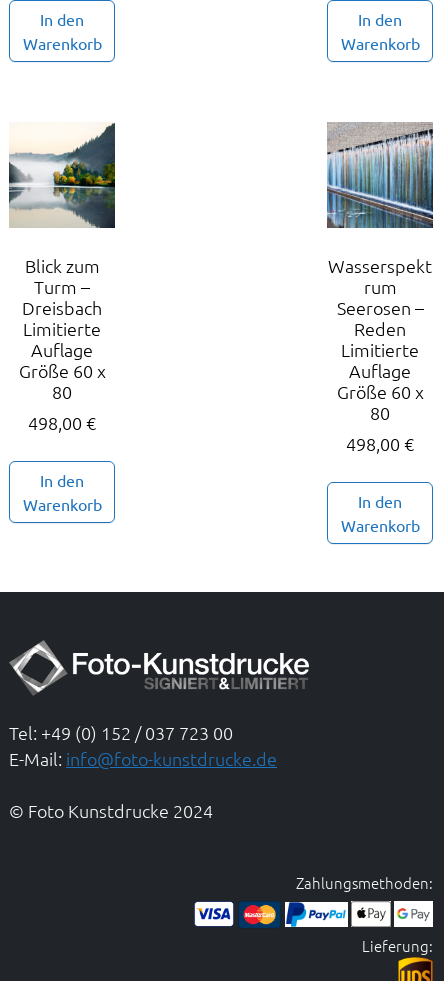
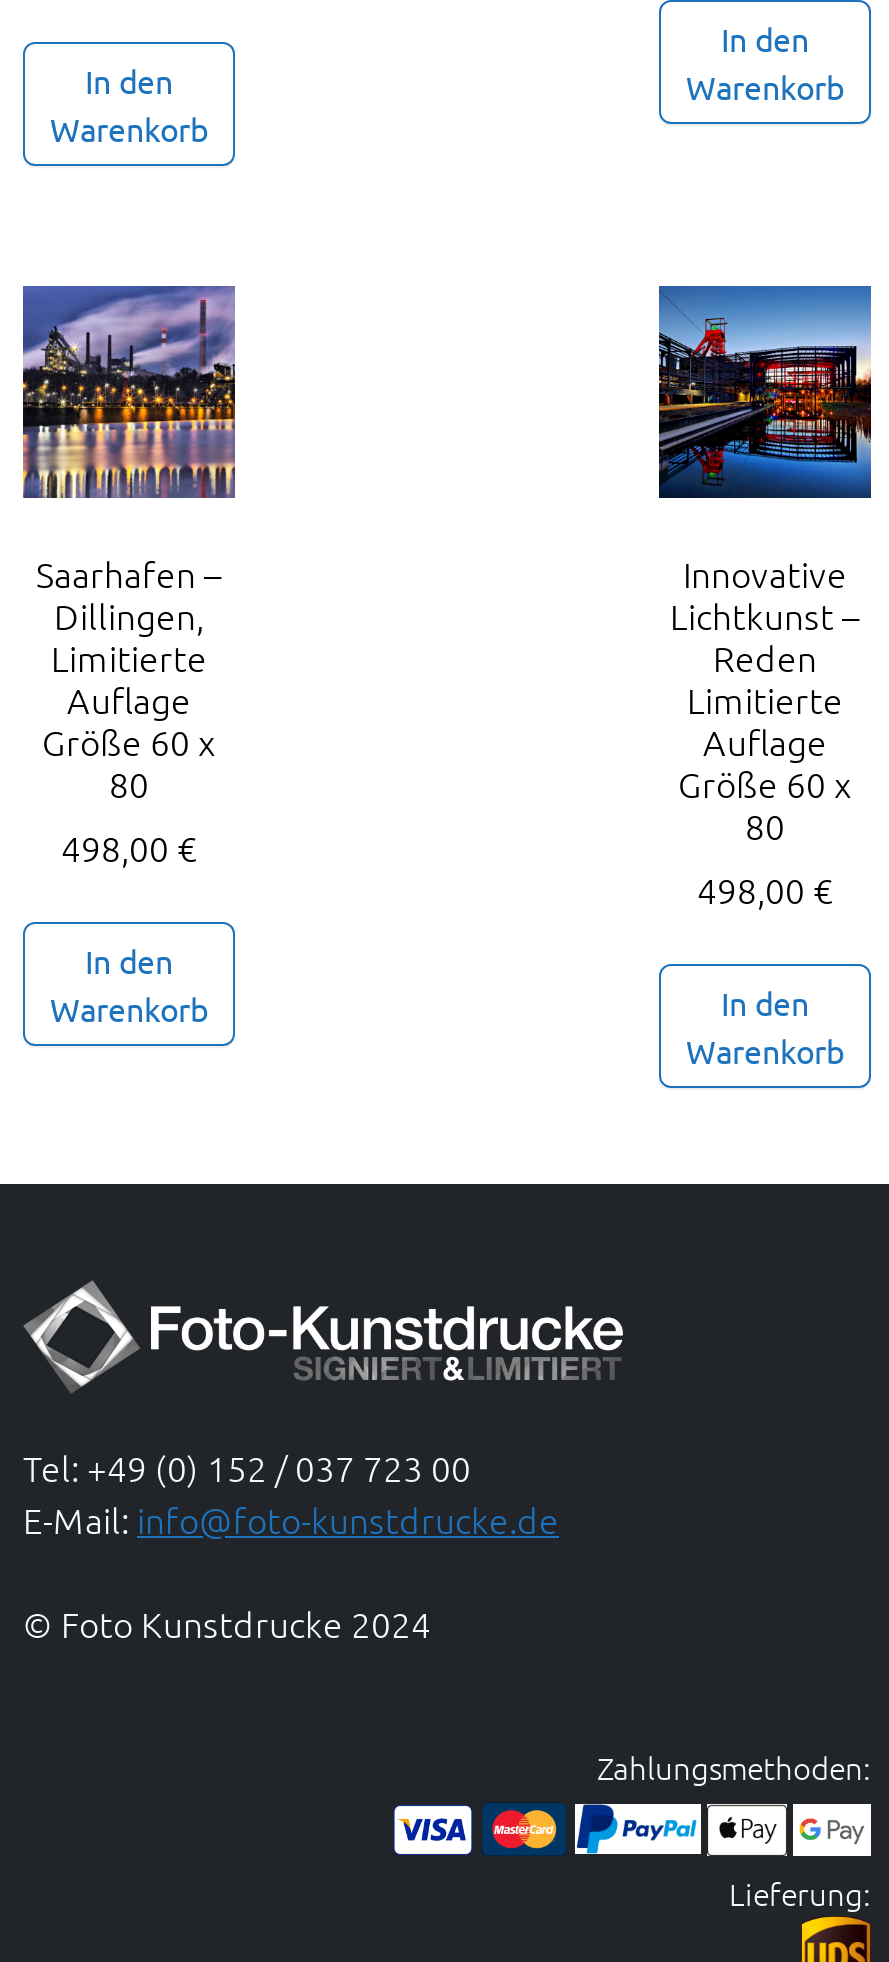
moved down: In den | Warenkorb

- [image]
- Blick zum
- Turm –
- Dreisbach
+ [image]
+ Saarhafen –
+ Dillingen,

- [image]
- Wasserspekt
- rum
- Seerosen –
+ [image]
+ Innovative
+ Lichtkunst –
